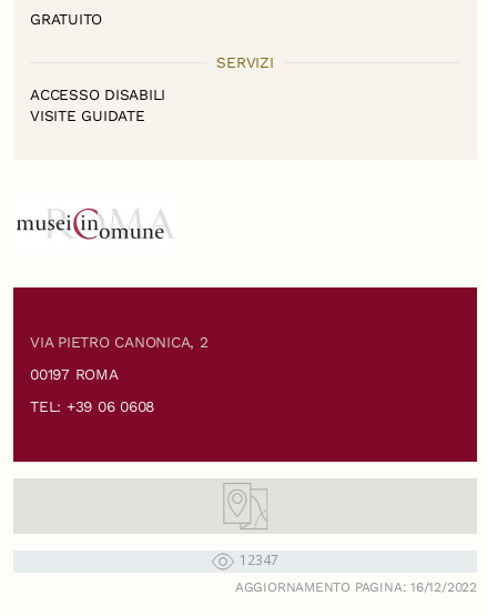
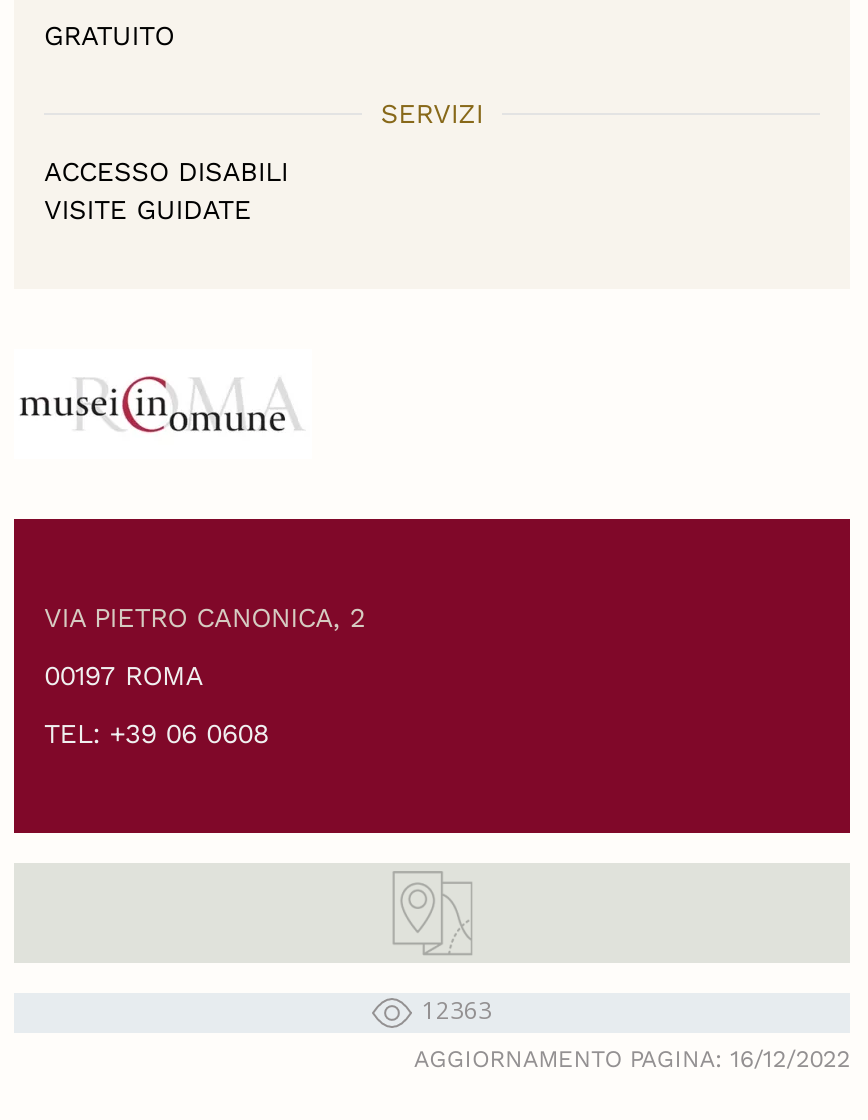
- 12347
+ 12363
